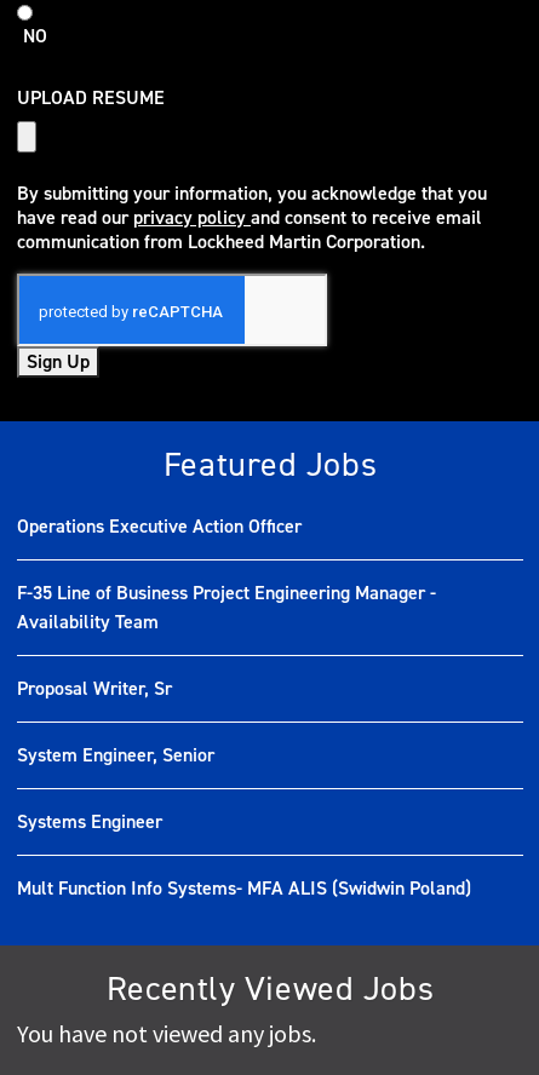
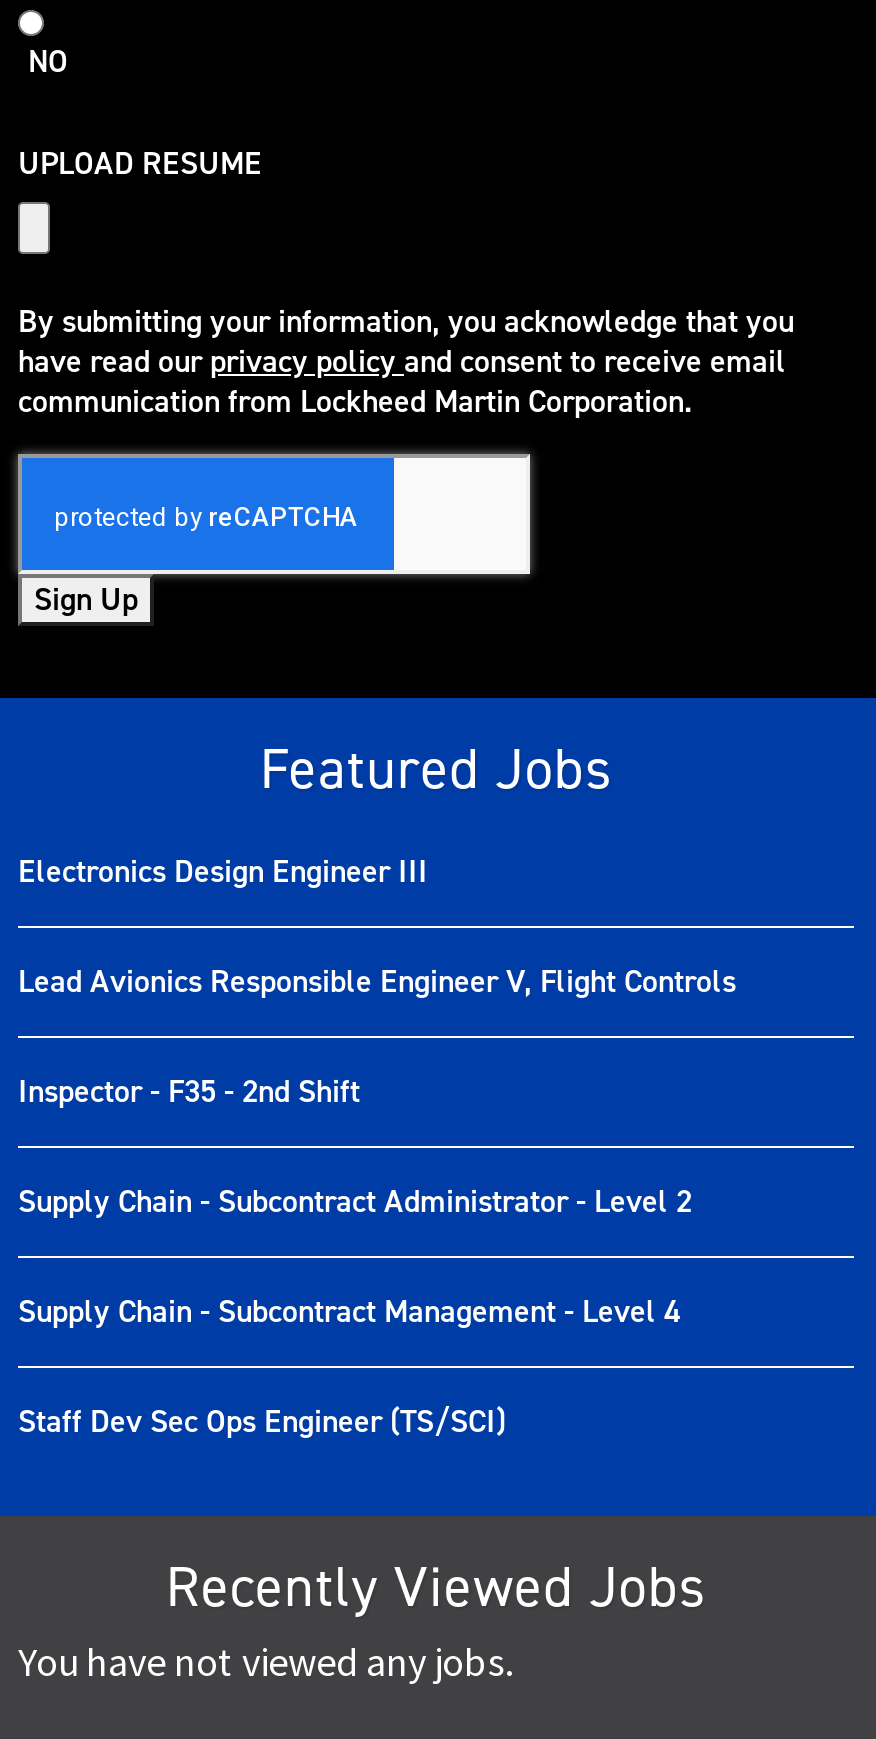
- Operations Executive Action Officer
+ Electronics Design Engineer III

- F-35 Line of Business Project Engineering Manager -
- Availability Team
+ Lead Avionics Responsible Engineer V, Flight Controls

- Proposal Writer, Sr
+ Inspector - F35 - 2nd Shift

- System Engineer, Senior
+ Supply Chain - Subcontract Administrator - Level 2

- Systems Engineer
+ Supply Chain - Subcontract Management - Level 4

- Mult Function Info Systems- MFA ALIS (Swidwin Poland)
+ Staff Dev Sec Ops Engineer (TS/SCI)
